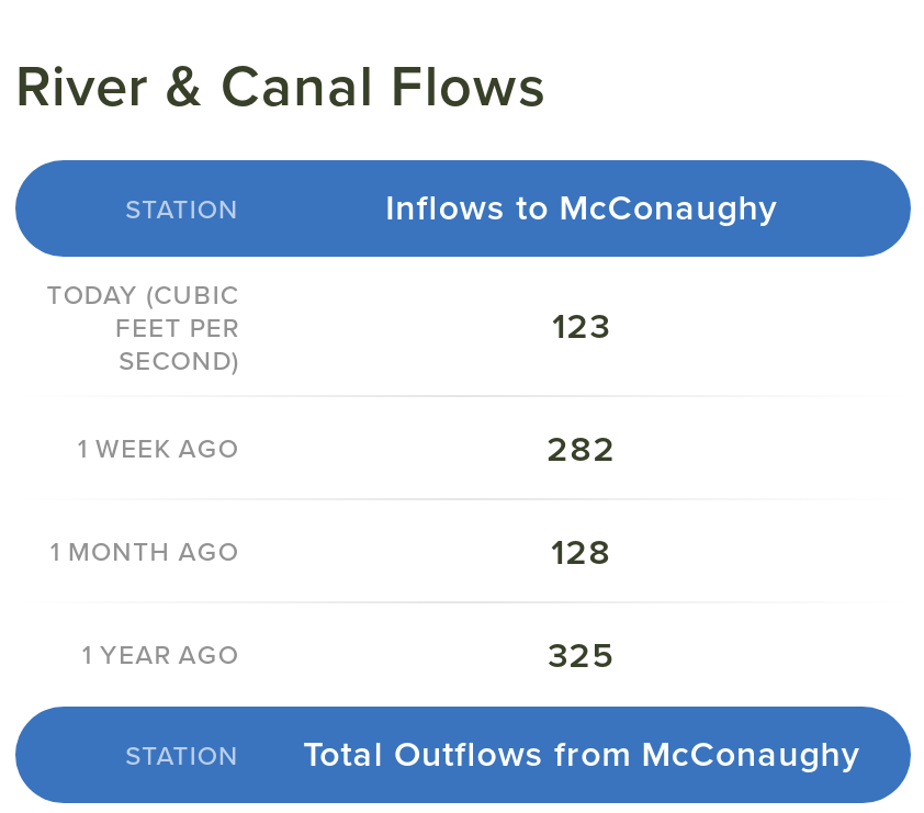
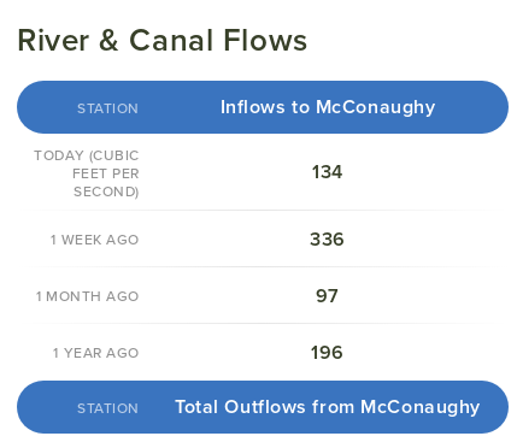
- 123
+ 134

- 282
+ 336

- 128
+ 97

- 325
+ 196
